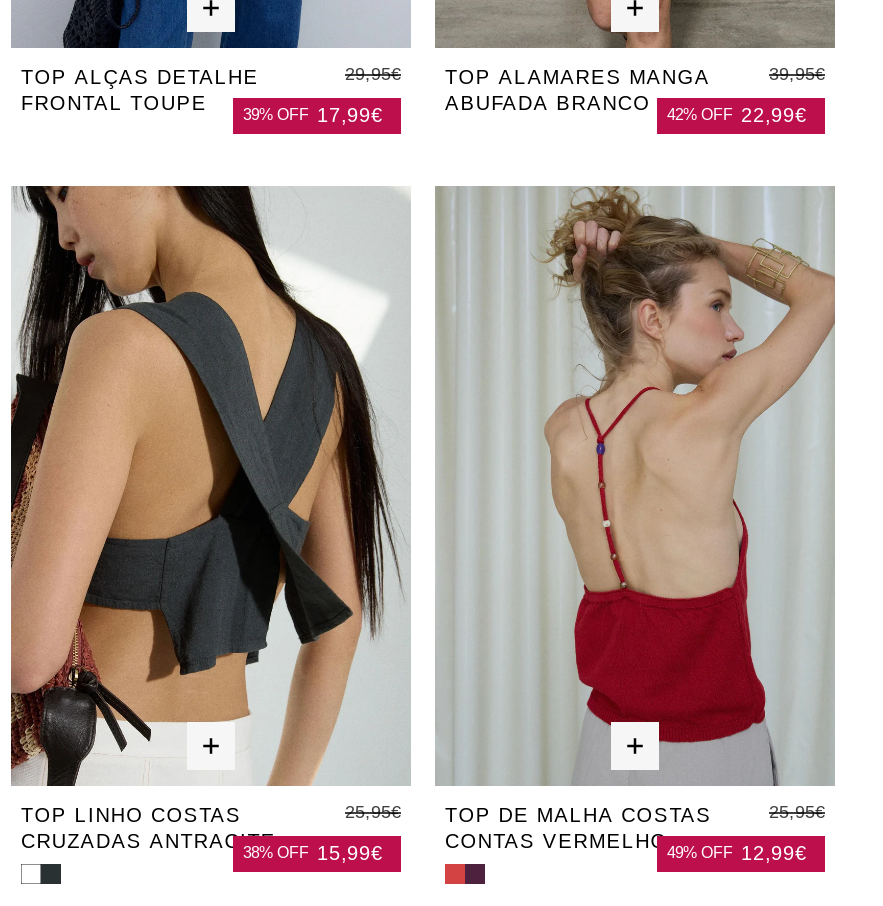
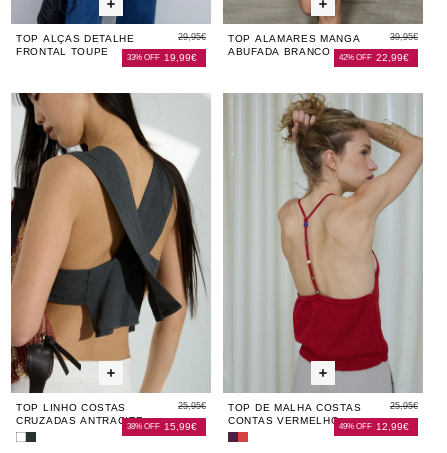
- 39% OFF 17,99€
+ 33% OFF 19,99€
